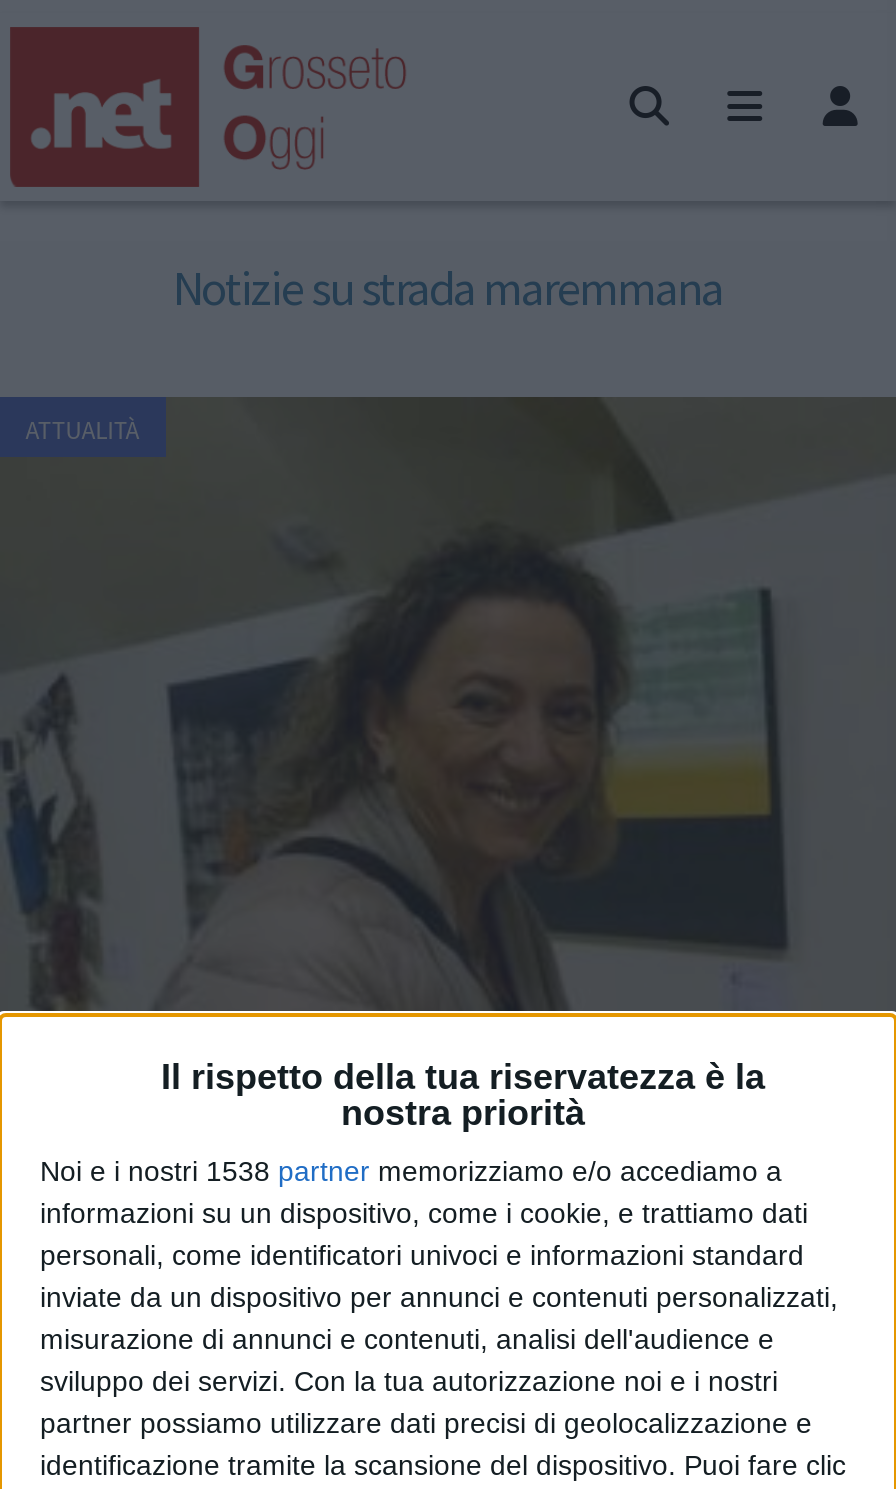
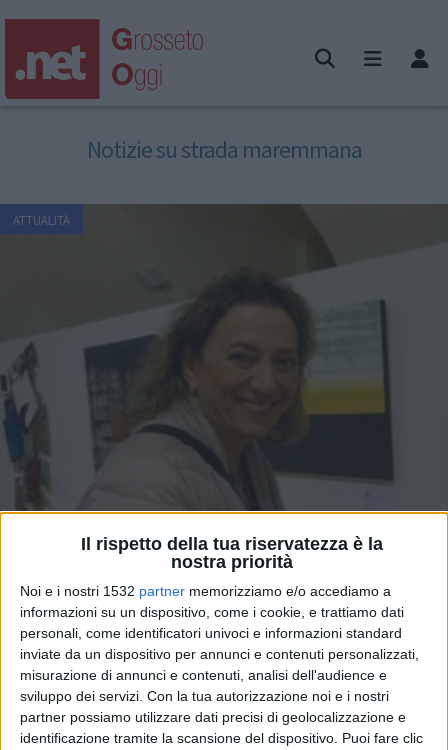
- Noi e i nostri 1538 partner memorizziamo e/o accediamo a
+ Noi e i nostri 1532 partner memorizziamo e/o accediamo a
